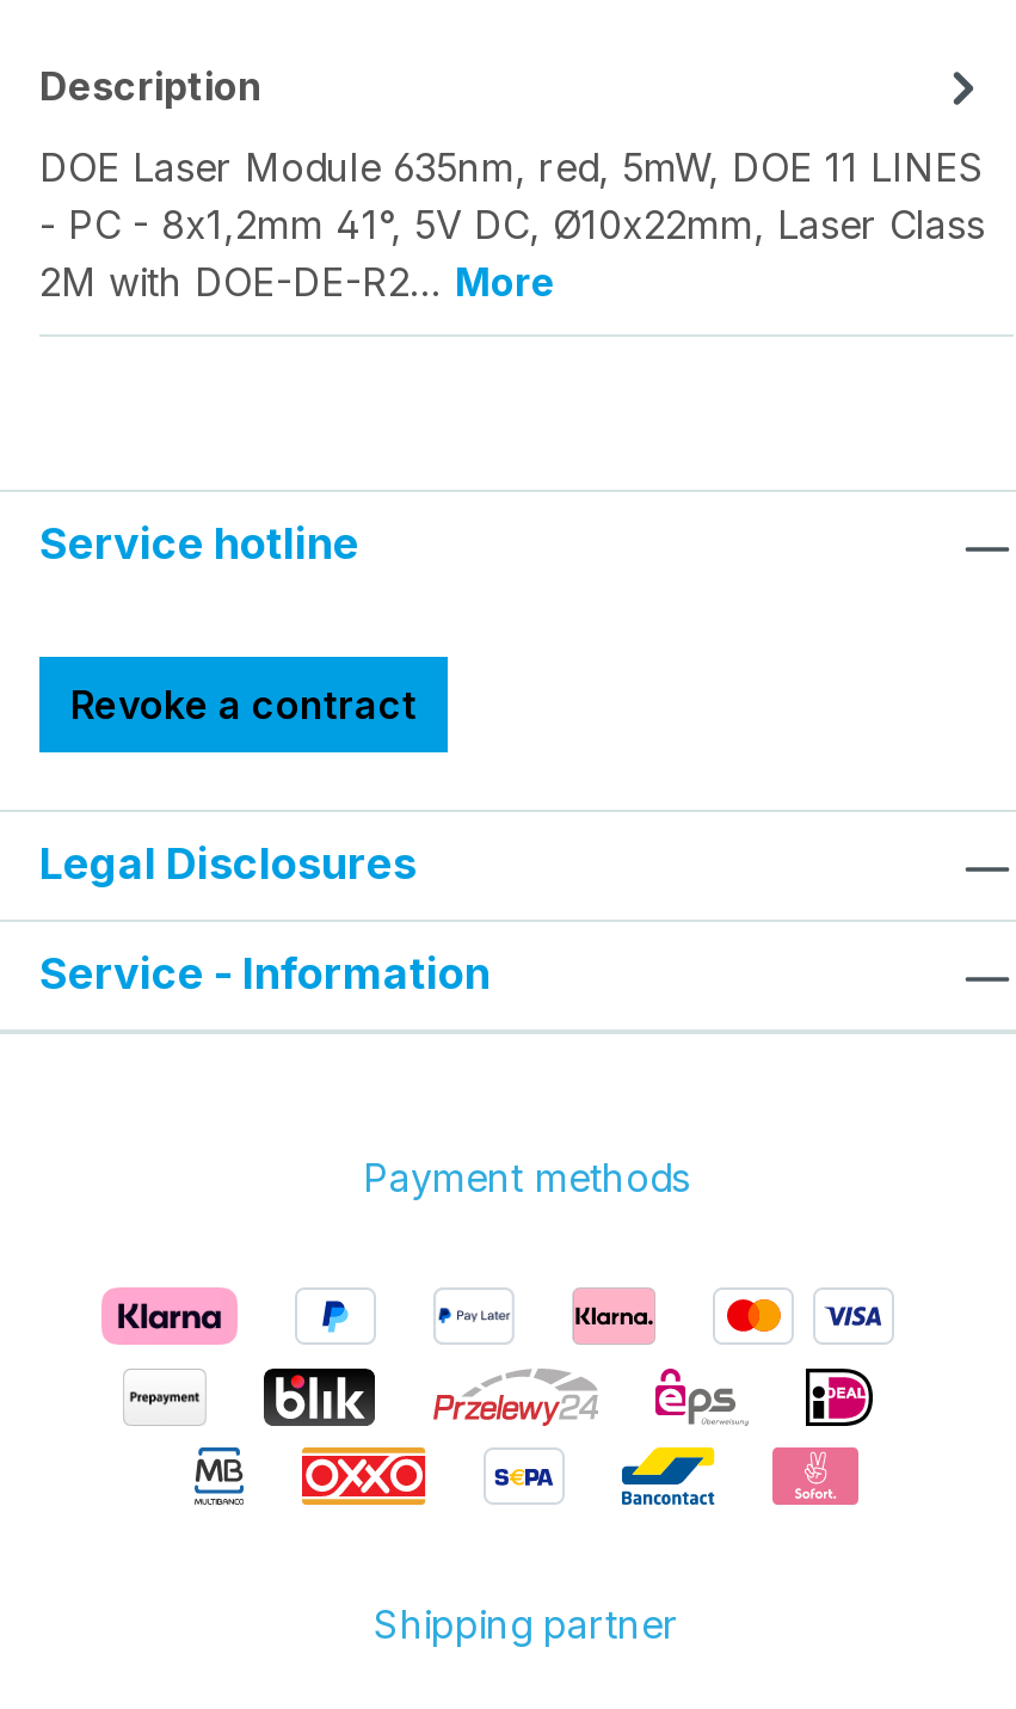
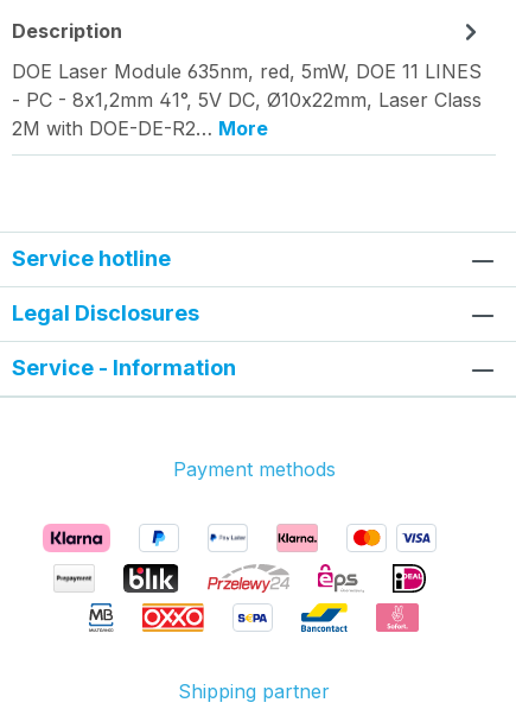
- Revoke a contract
